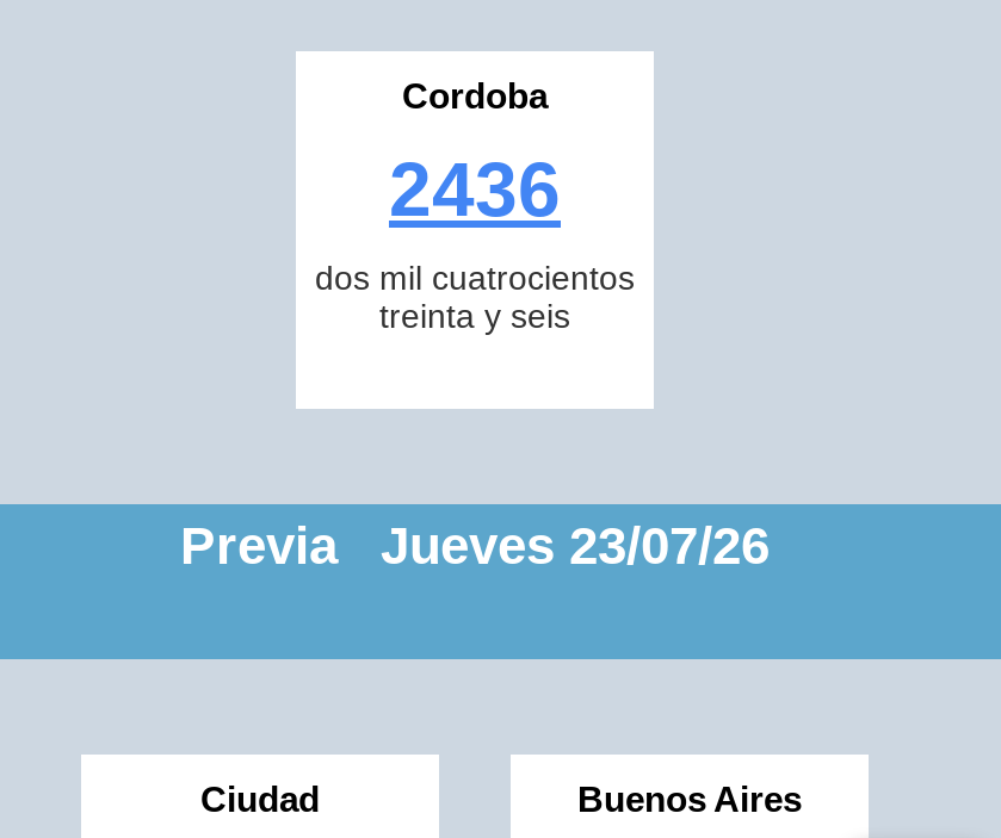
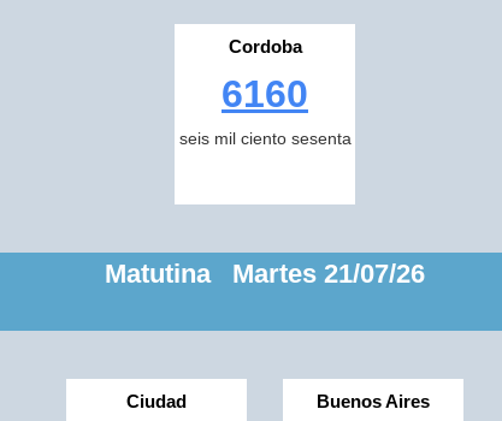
- 2436
- dos mil cuatrocientos
- treinta y seis
+ 6160
+ seis mil ciento sesenta

- Previa Jueves 23/07/26
+ Matutina Martes 21/07/26
